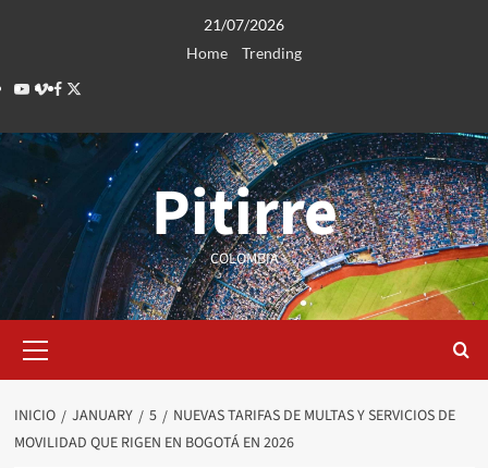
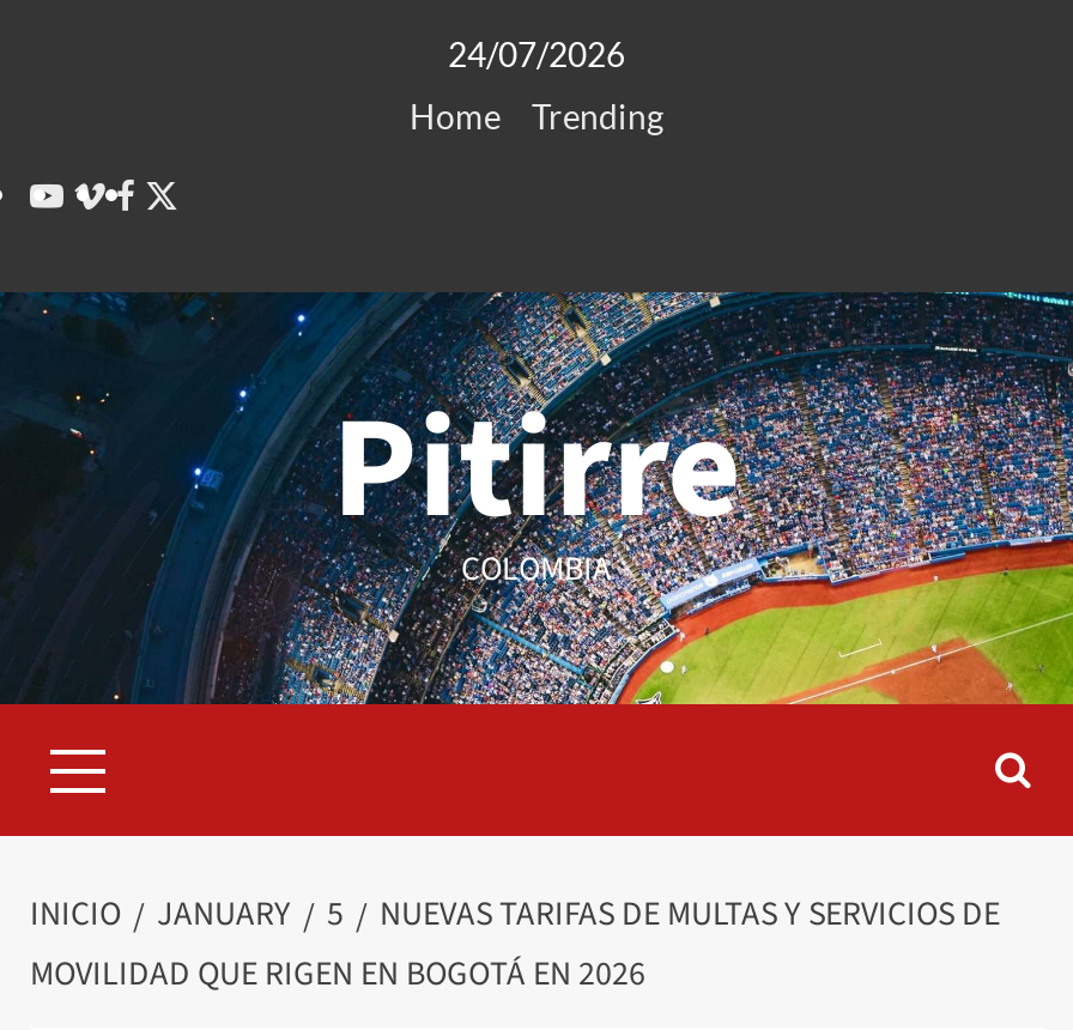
- 21/07/2026
+ 24/07/2026
